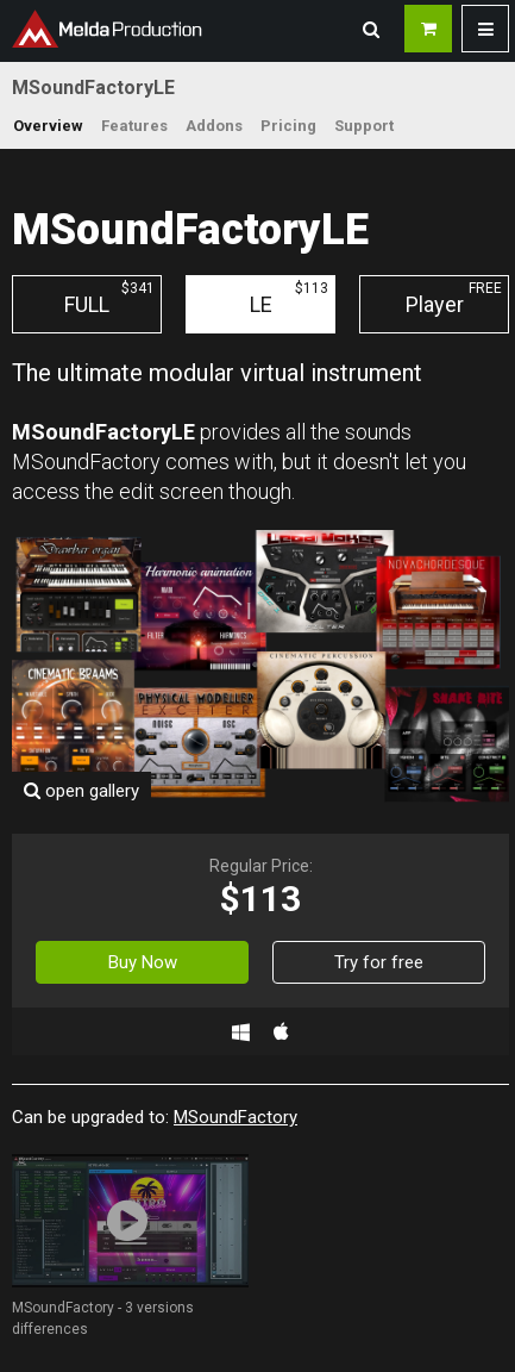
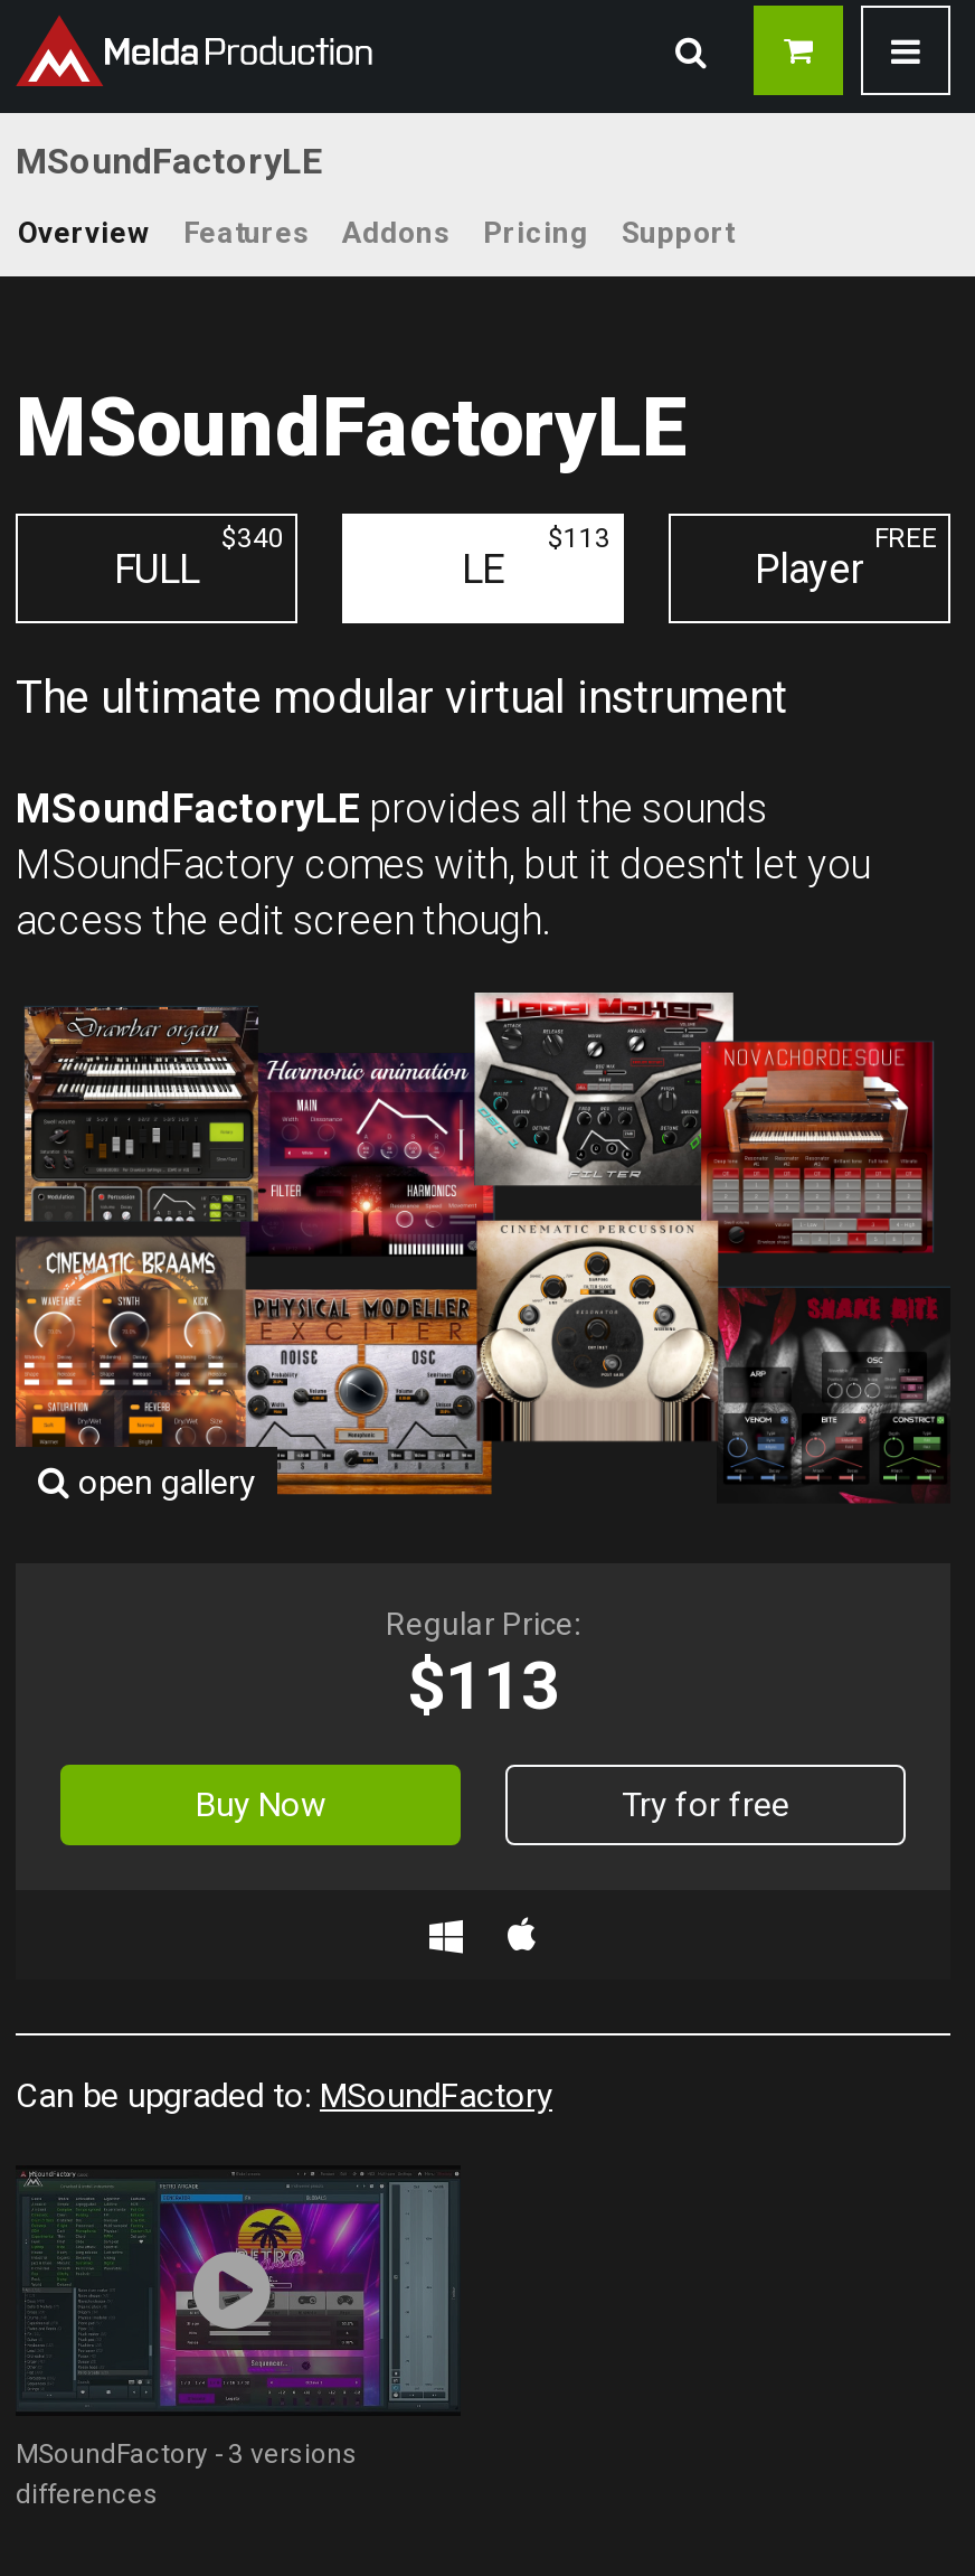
- $341
+ $340
